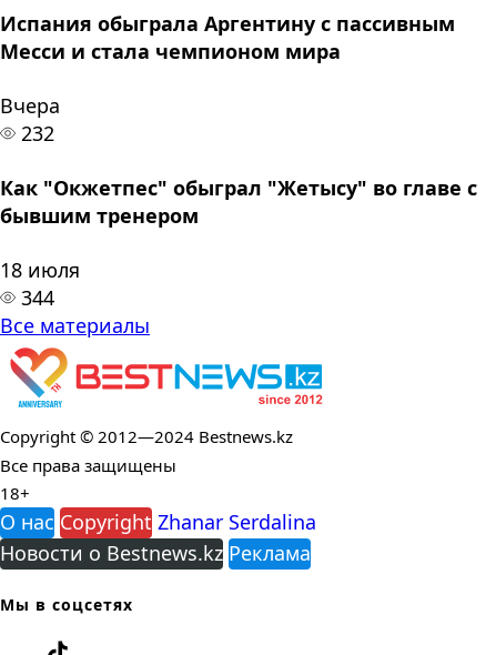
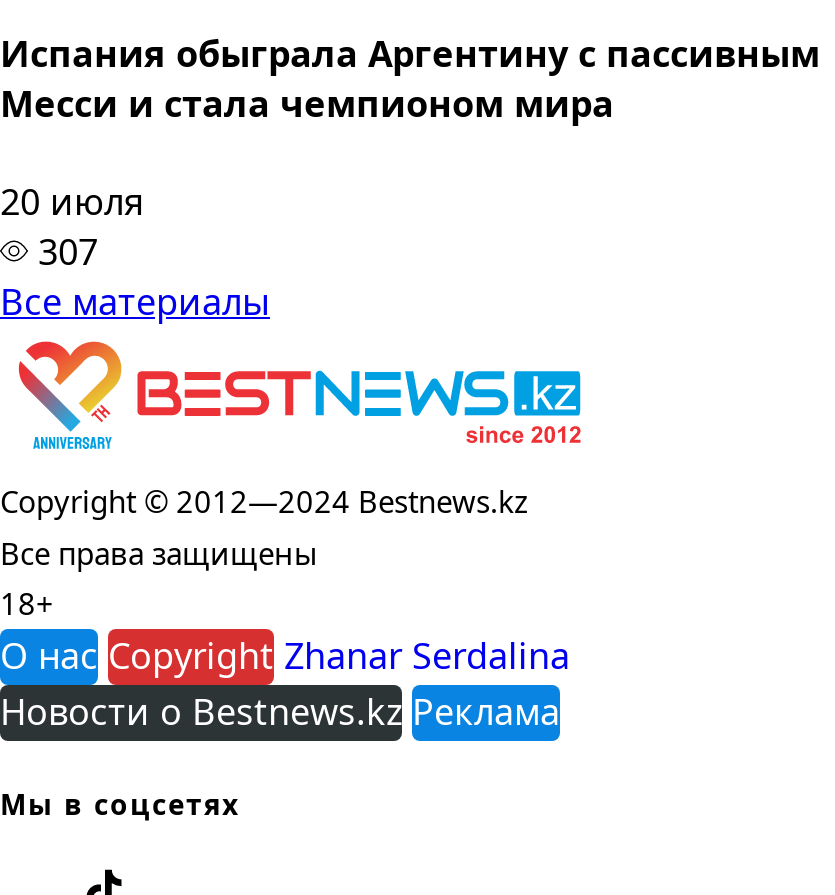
- Вчера
- 232
- Как "Окжетпес" обыграл "Жетысу" во главе с
- бывшим тренером
- 18 июля
- 344
+ 20 июля
+ 307
